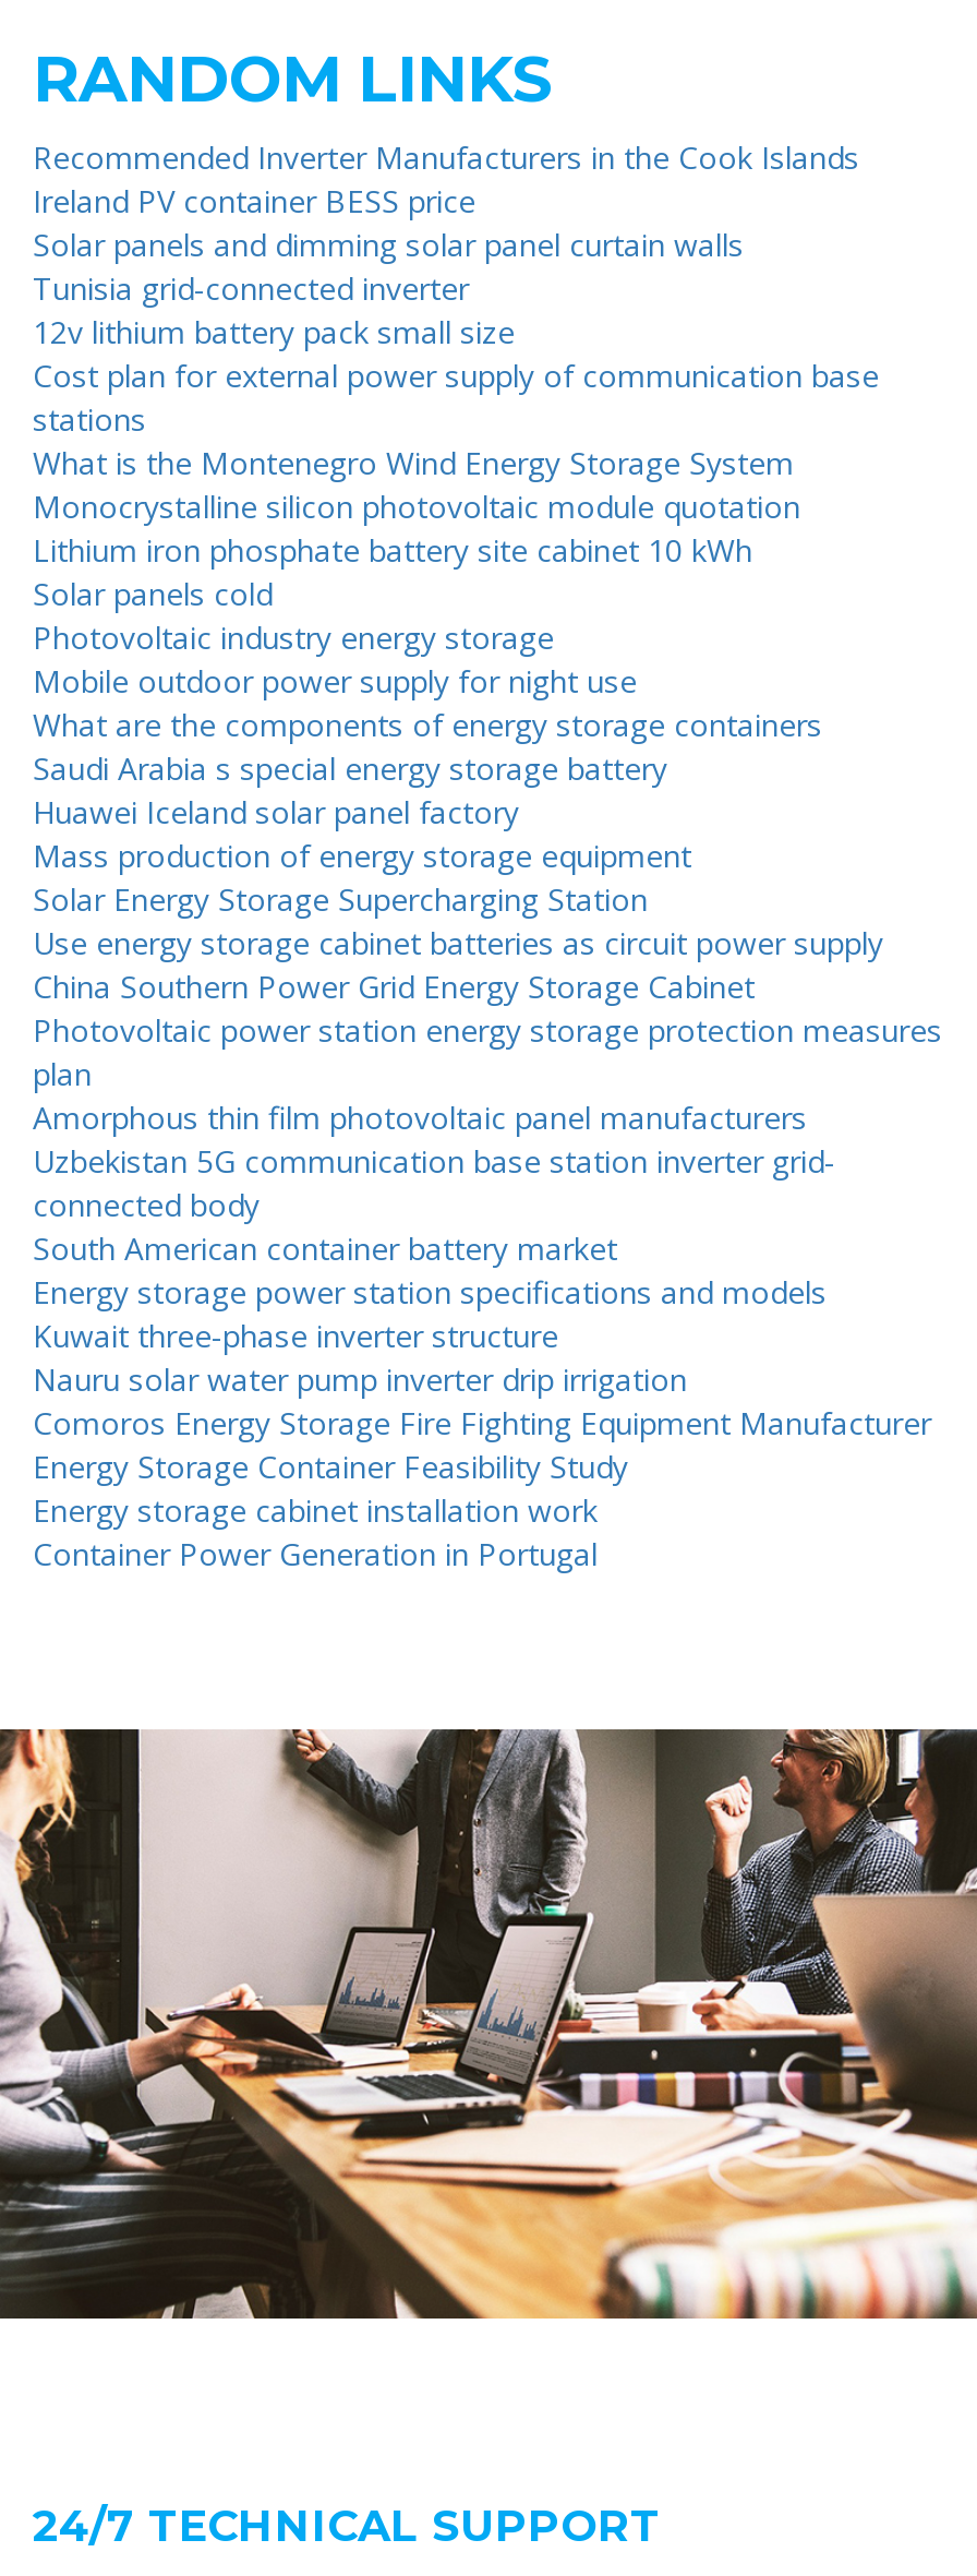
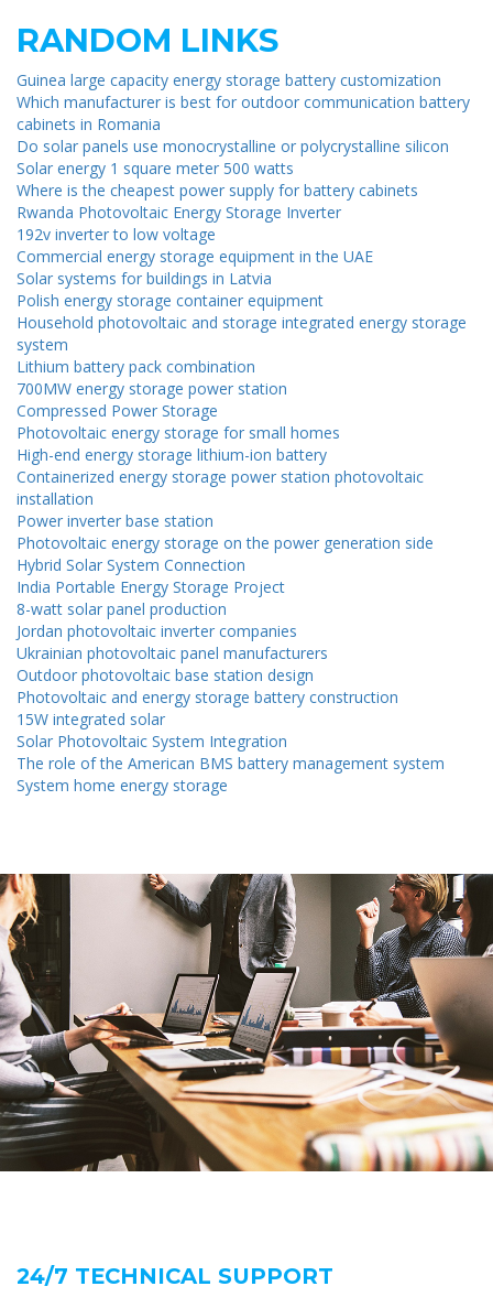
- Recommended Inverter Manufacturers in the Cook Islands
- Ireland PV container BESS price
- Solar panels and dimming solar panel curtain walls
- Tunisia grid-connected inverter
- 12v lithium battery pack small size
- Cost plan for external power supply of communication base
- stations
- What is the Montenegro Wind Energy Storage System
- Monocrystalline silicon photovoltaic module quotation
- Lithium iron phosphate battery site cabinet 10 kWh
- Solar panels cold
- Photovoltaic industry energy storage
- Mobile outdoor power supply for night use
- What are the components of energy storage containers
- Saudi Arabia s special energy storage battery
- Huawei Iceland solar panel factory
- Mass production of energy storage equipment
- Solar Energy Storage Supercharging Station
- Use energy storage cabinet batteries as circuit power supply
- China Southern Power Grid Energy Storage Cabinet
- Photovoltaic power station energy storage protection measures
- plan
- Amorphous thin film photovoltaic panel manufacturers
- Uzbekistan 5G communication base station inverter grid-
- connected body
- South American container battery market
- Energy storage power station specifications and models
- Kuwait three-phase inverter structure
- Nauru solar water pump inverter drip irrigation
- Comoros Energy Storage Fire Fighting Equipment Manufacturer
- Energy Storage Container Feasibility Study
- Energy storage cabinet installation work
- Container Power Generation in Portugal
+ Guinea large capacity energy storage battery customization
+ Which manufacturer is best for outdoor communication battery
+ cabinets in Romania
+ Do solar panels use monocrystalline or polycrystalline silicon
+ Solar energy 1 square meter 500 watts
+ Where is the cheapest power supply for battery cabinets
+ Rwanda Photovoltaic Energy Storage Inverter
+ 192v inverter to low voltage
+ Commercial energy storage equipment in the UAE
+ Solar systems for buildings in Latvia
+ Polish energy storage container equipment
+ Household photovoltaic and storage integrated energy storage
+ system
+ Lithium battery pack combination
+ 700MW energy storage power station
+ Compressed Power Storage
+ Photovoltaic energy storage for small homes
+ High-end energy storage lithium-ion battery
+ Containerized energy storage power station photovoltaic
+ installation
+ Power inverter base station
+ Photovoltaic energy storage on the power generation side
+ Hybrid Solar System Connection
+ India Portable Energy Storage Project
+ 8-watt solar panel production
+ Jordan photovoltaic inverter companies
+ Ukrainian photovoltaic panel manufacturers
+ Outdoor photovoltaic base station design
+ Photovoltaic and energy storage battery construction
+ 15W integrated solar
+ Solar Photovoltaic System Integration
+ The role of the American BMS battery management system
+ System home energy storage
